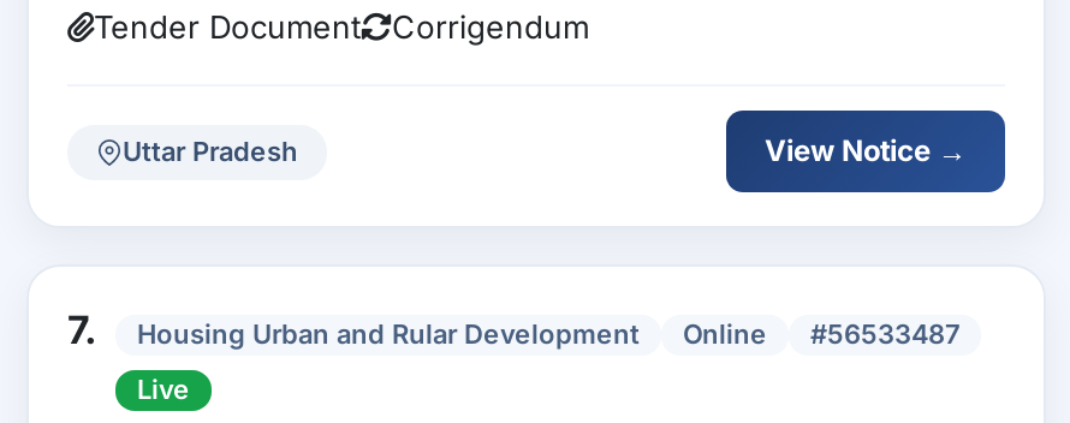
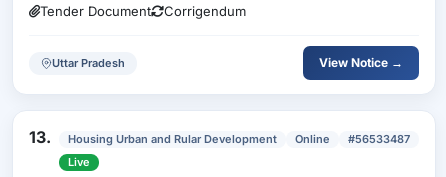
- 7. Housing Urban and Rular Development Online #56533487
+ 13. Housing Urban and Rular Development Online #56533487
